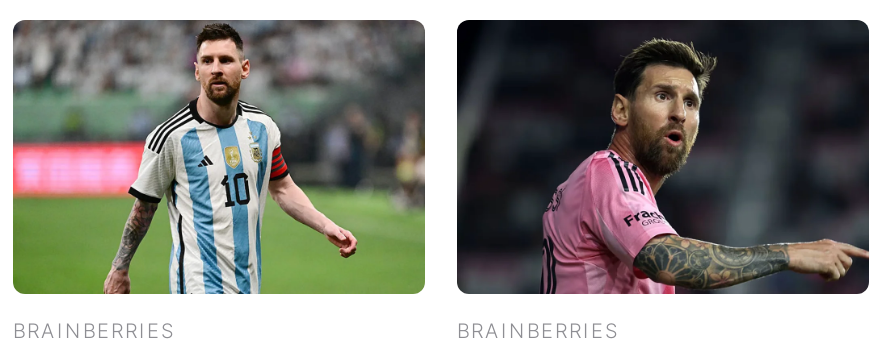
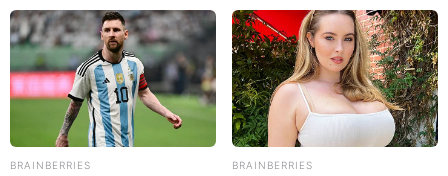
- [image]
+ [image]
